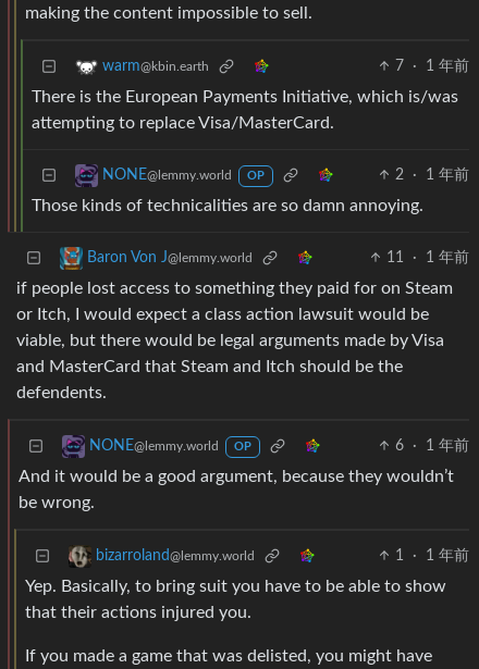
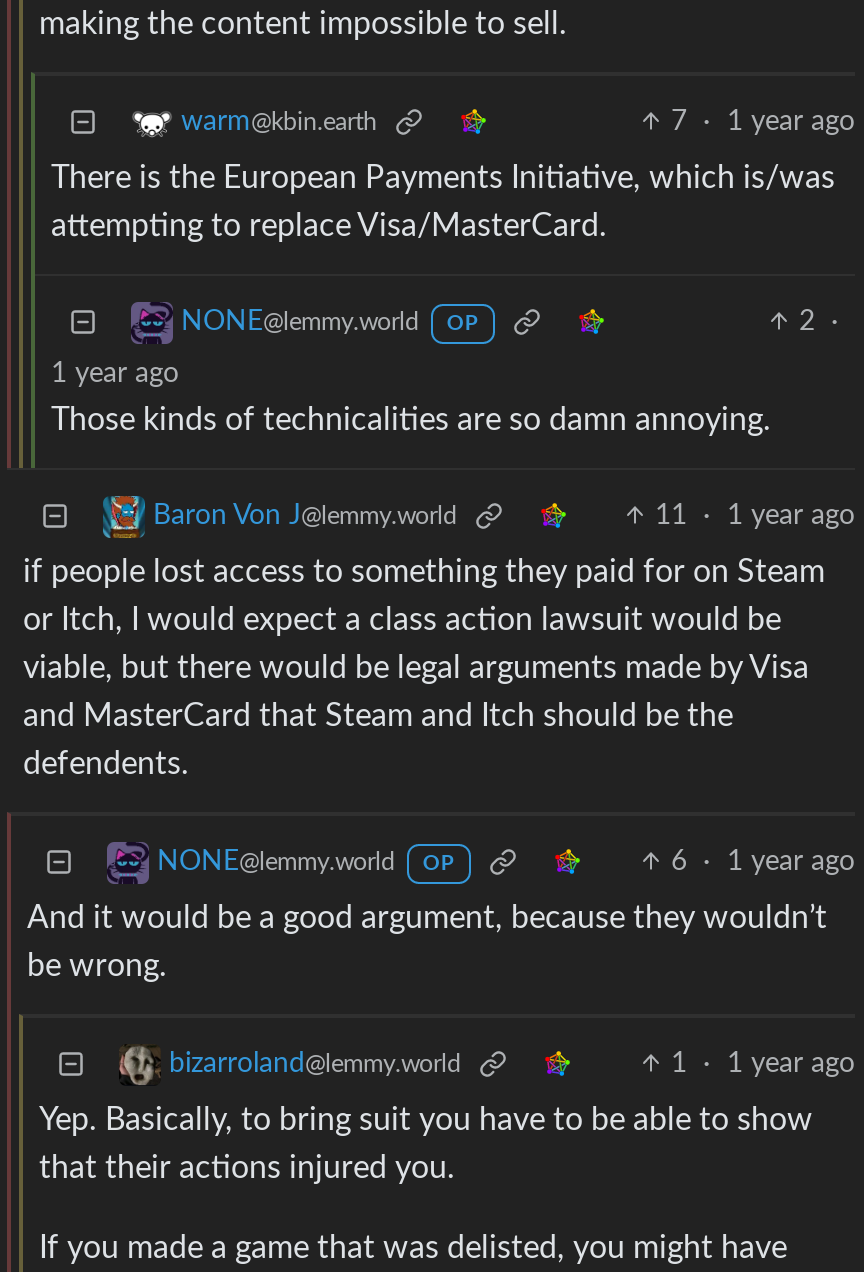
- 7 · 1 年前
+ 7 · 1 year ago

- 2 · 1 年前
+ 2 ·
+ 1 year ago

- 11 · 1 年前
+ 11 · 1 year ago

- 6 · 1 年前
+ 6 · 1 year ago

- 1 · 1 年前
+ 1 · 1 year ago
